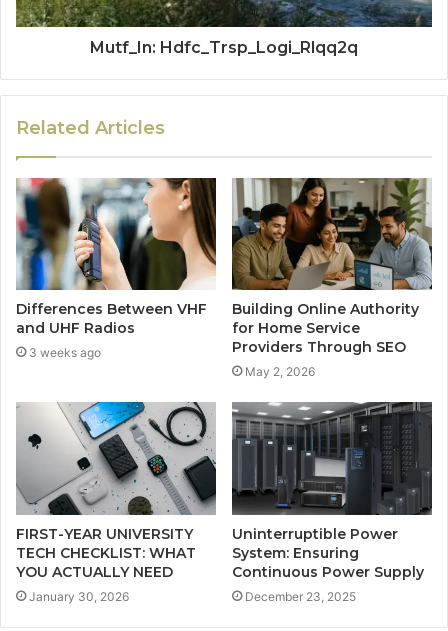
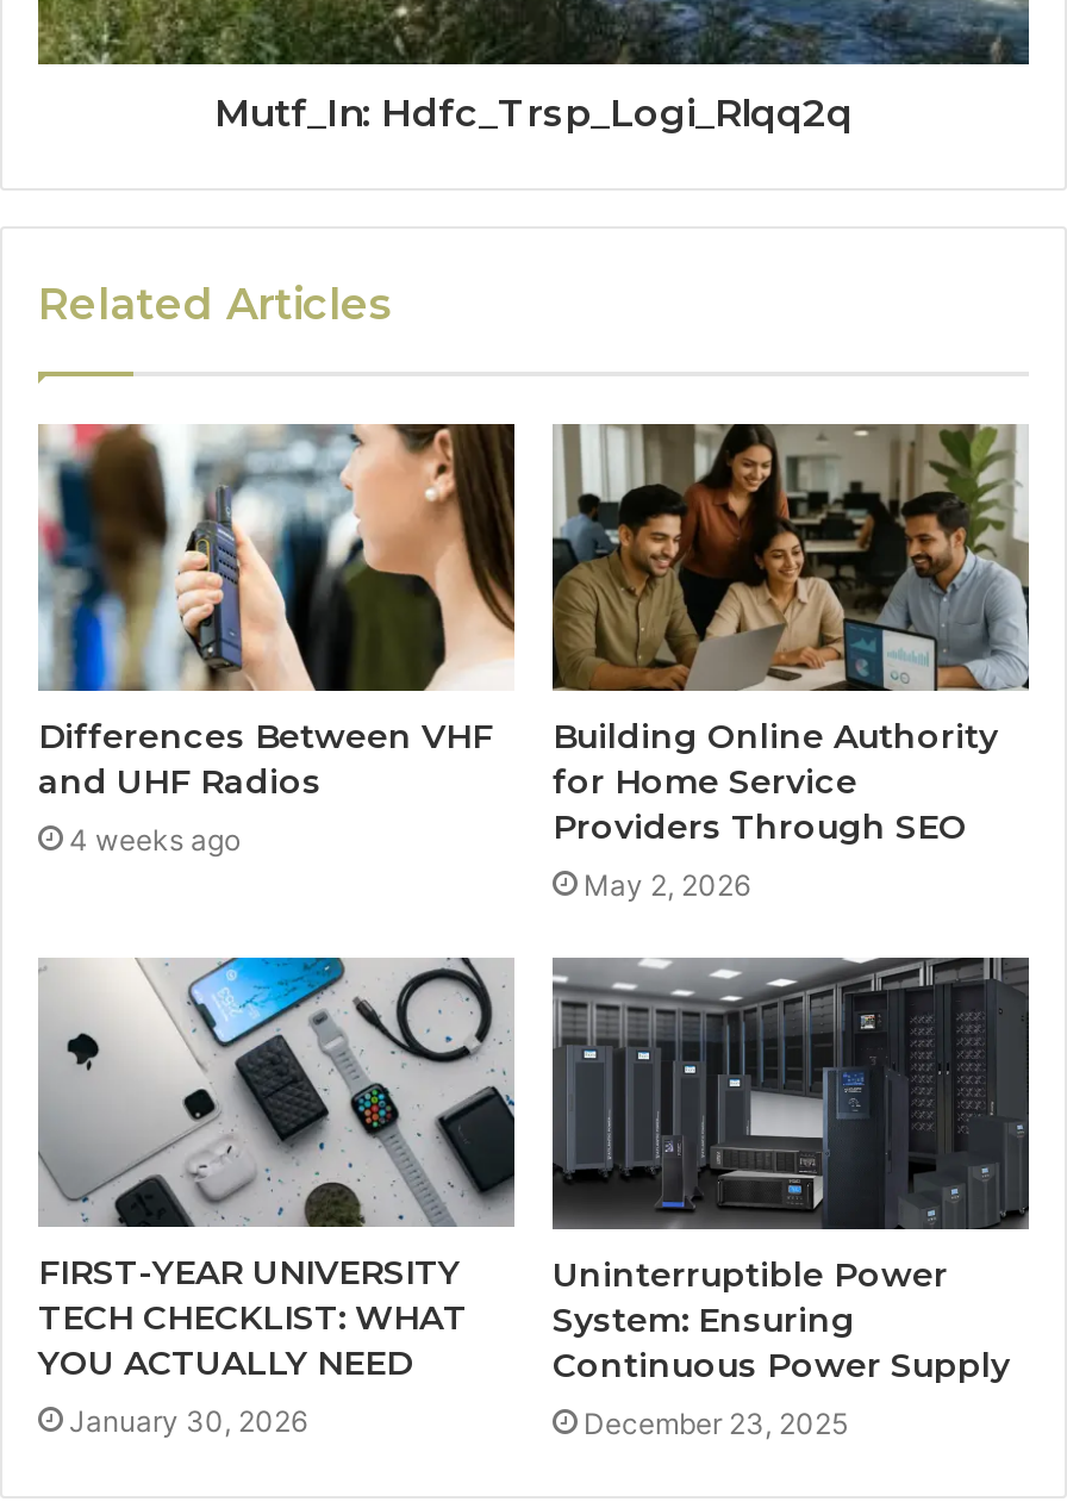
- 3 weeks ago
+ 4 weeks ago
